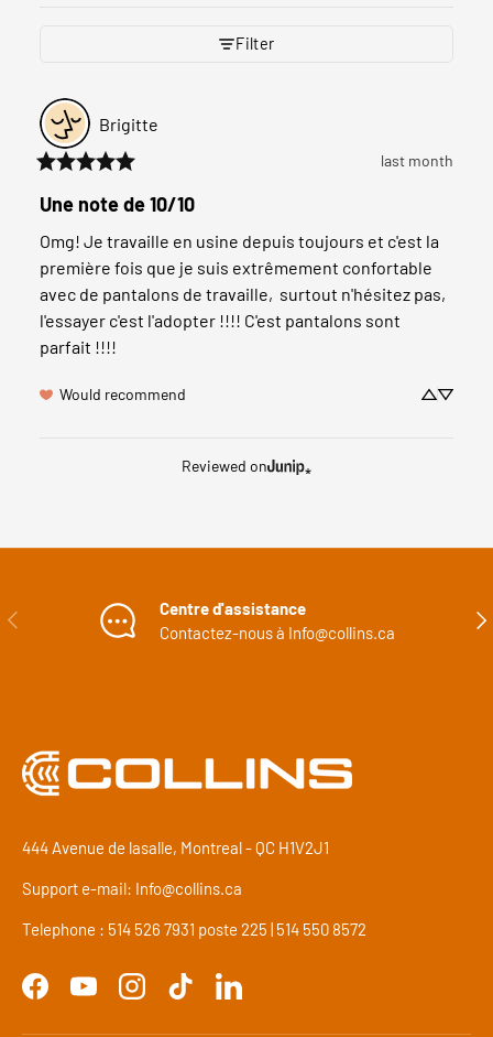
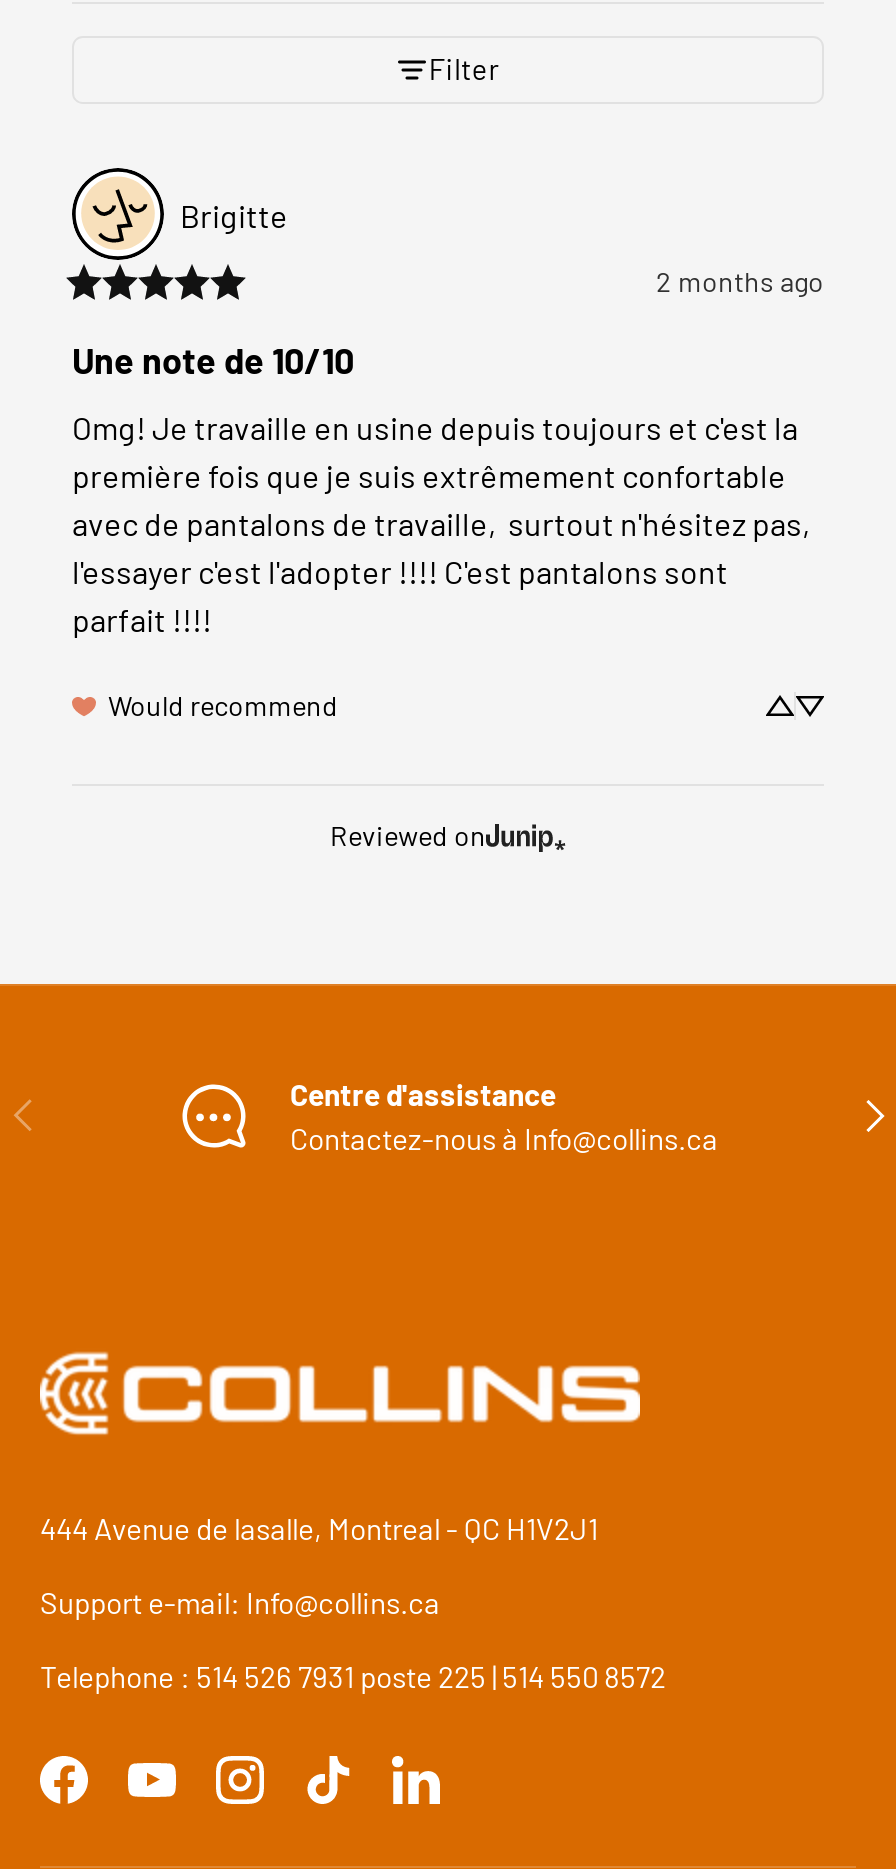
- last month
+ 2 months ago
